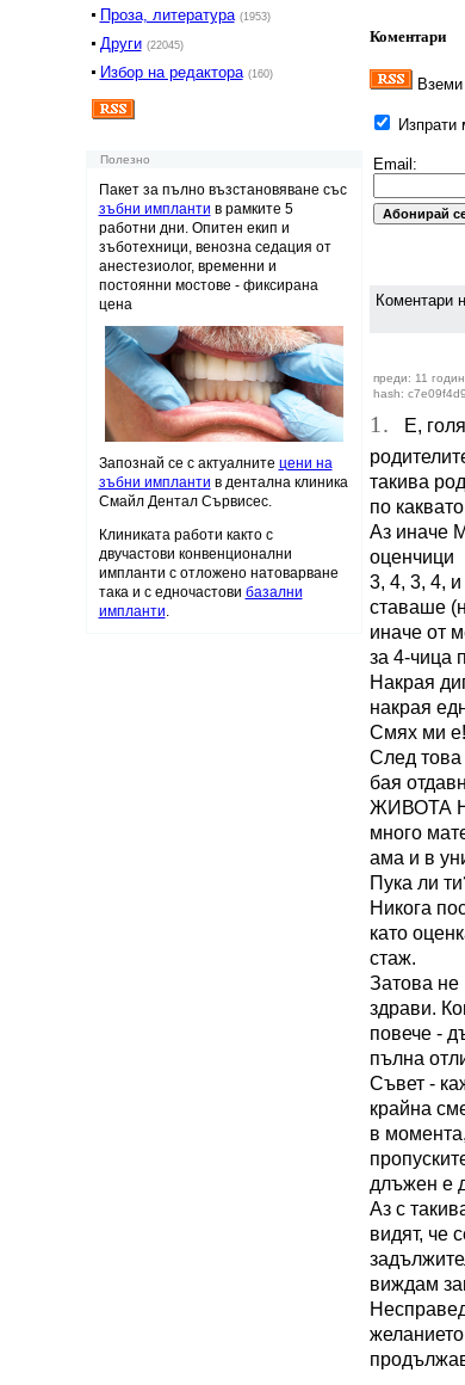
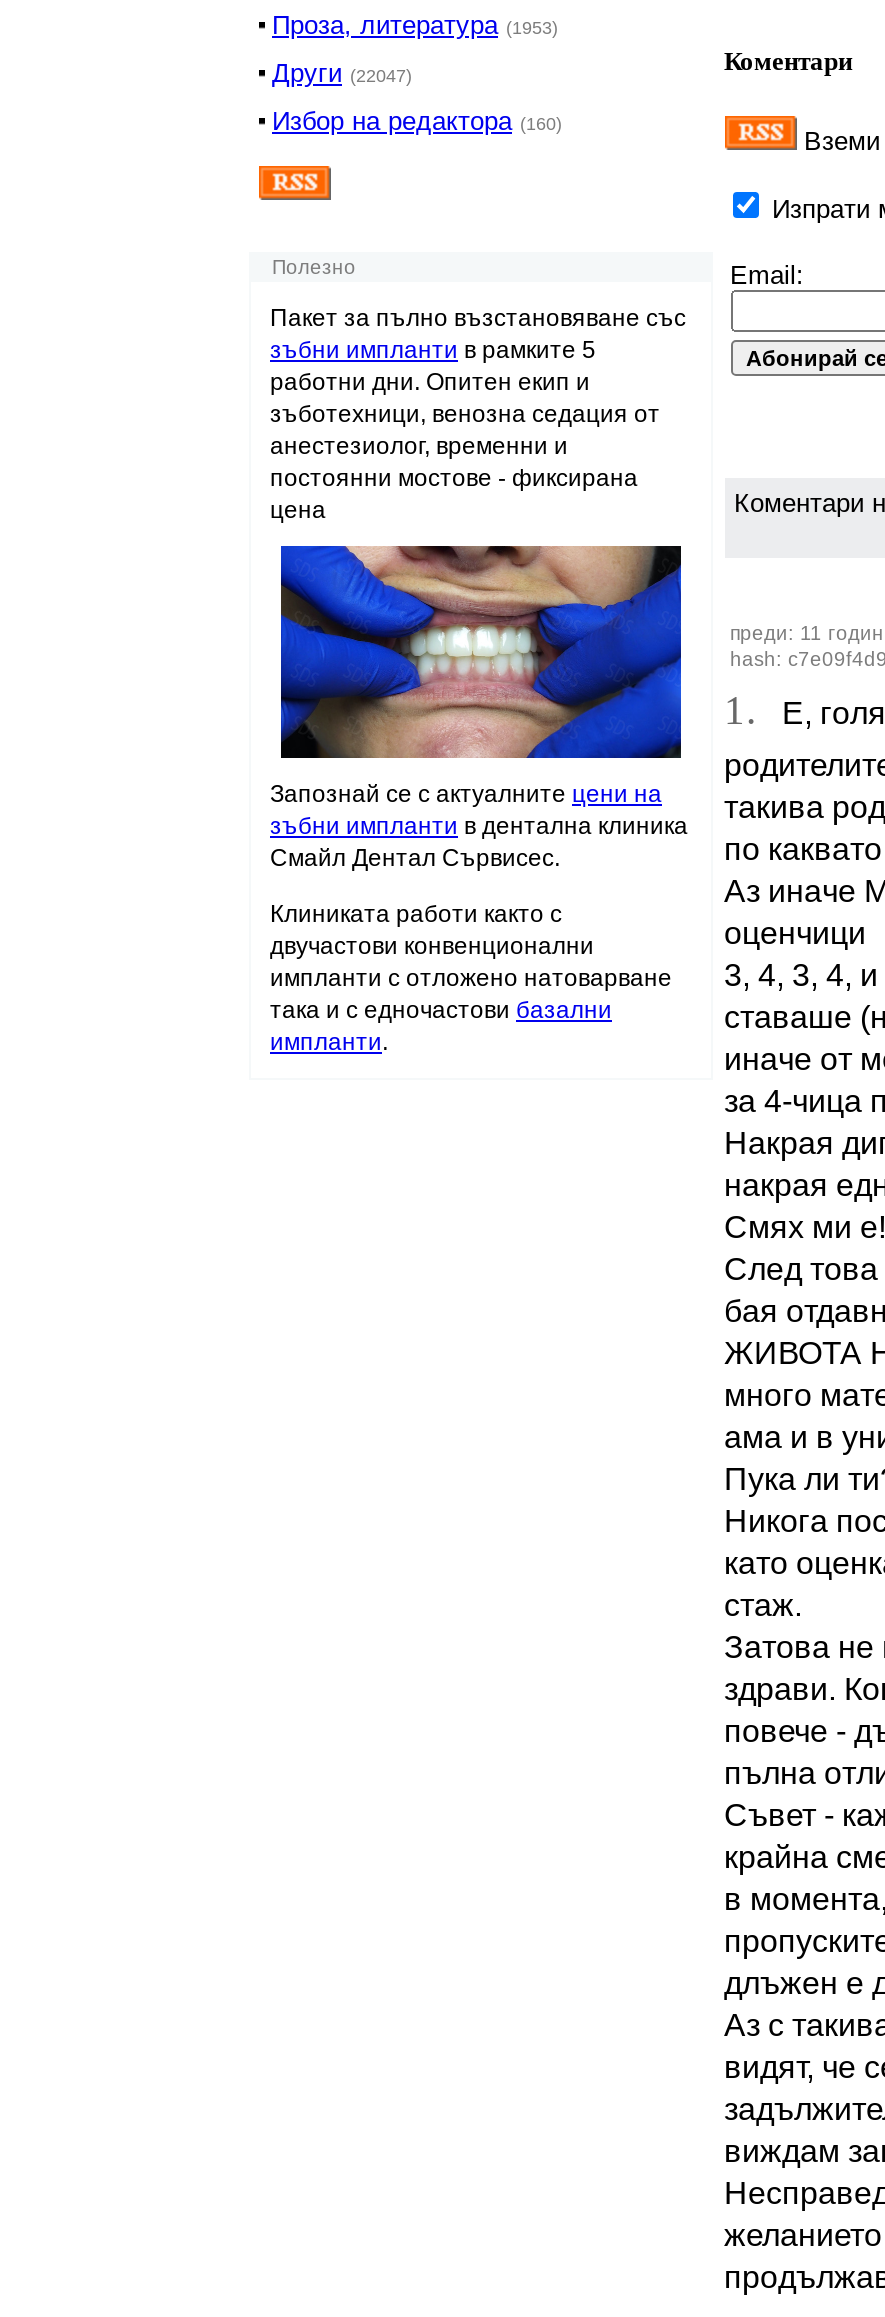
- Други (22045)
+ Други (22047)

- [image]
+ [image]
